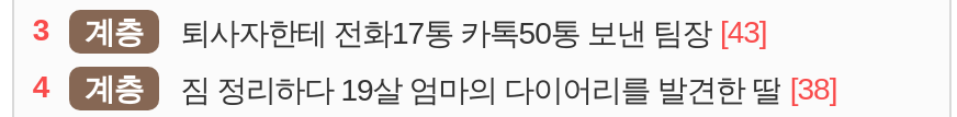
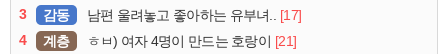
- 계층
- 퇴사자한테 전화17통 카톡50통 보낸 팀장 [43]
+ 감동
+ 남편 울려놓고 좋아하는 유부녀.. [17]

- 짐 정리하다 19살 엄마의 다이어리를 발견한 딸 [38]
+ ㅎㅂ) 여자 4명이 만드는 호랑이 [21]
